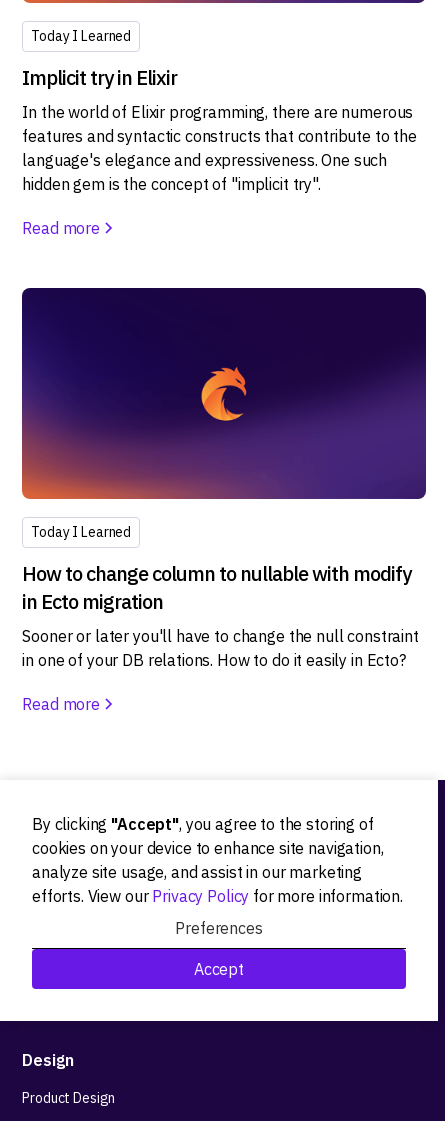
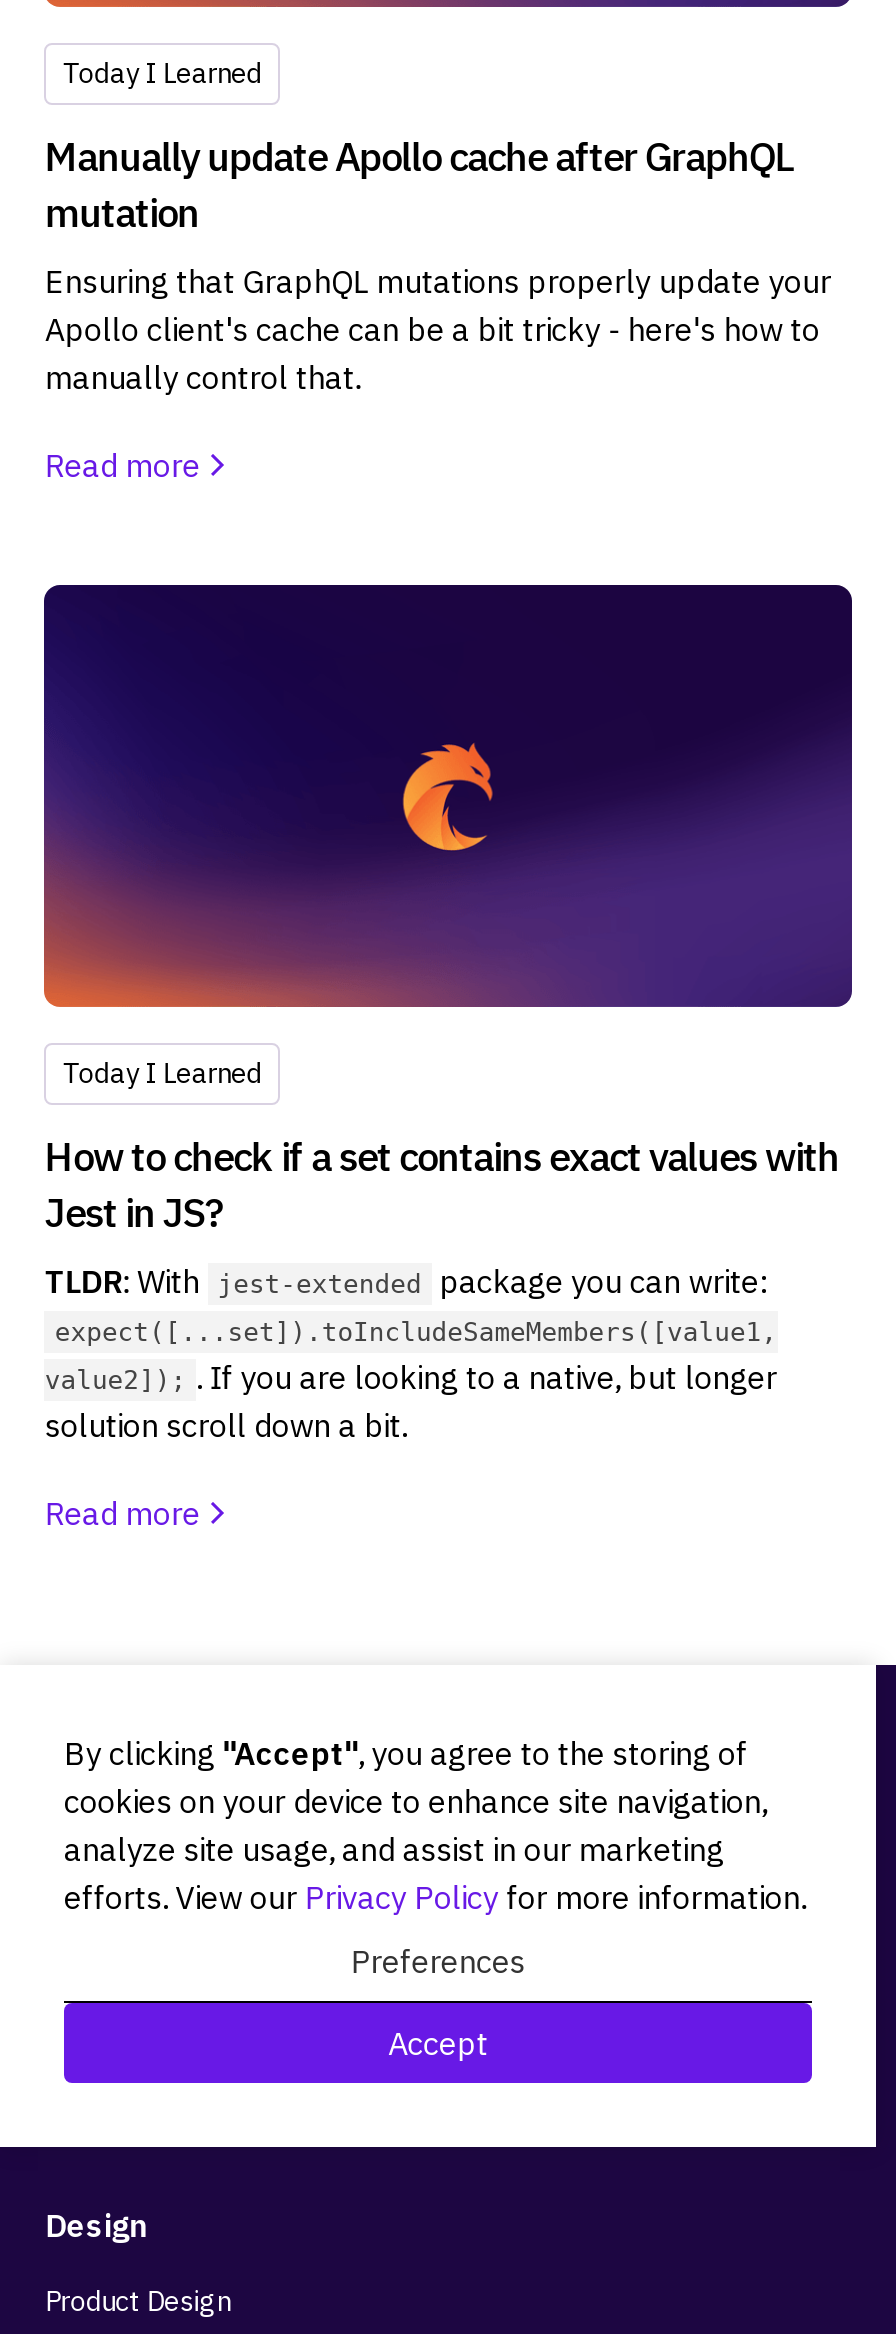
- Implicit try in Elixir
- In the world of Elixir programming, there are numerous
- features and syntactic constructs that contribute to the
- language's elegance and expressiveness. One such
- hidden gem is the concept of "implicit try".
+ Manually update Apollo cache after GraphQL
+ mutation
+ Ensuring that GraphQL mutations properly update your
+ Apollo client's cache can be a bit tricky - here's how to
+ manually control that.

- How to change column to nullable with modify
- in Ecto migration
- Sooner or later you'll have to change the null constraint
- in one of your DB relations. How to do it easily in Ecto?
+ How to check if a set contains exact values with
+ Jest in JS?
+ TLDR: With jest-extended package you can write:
+ expect([...set]).toIncludeSameMembers([value1,
+ value2]); . If you are looking to a native, but longer
+ solution scroll down a bit.
